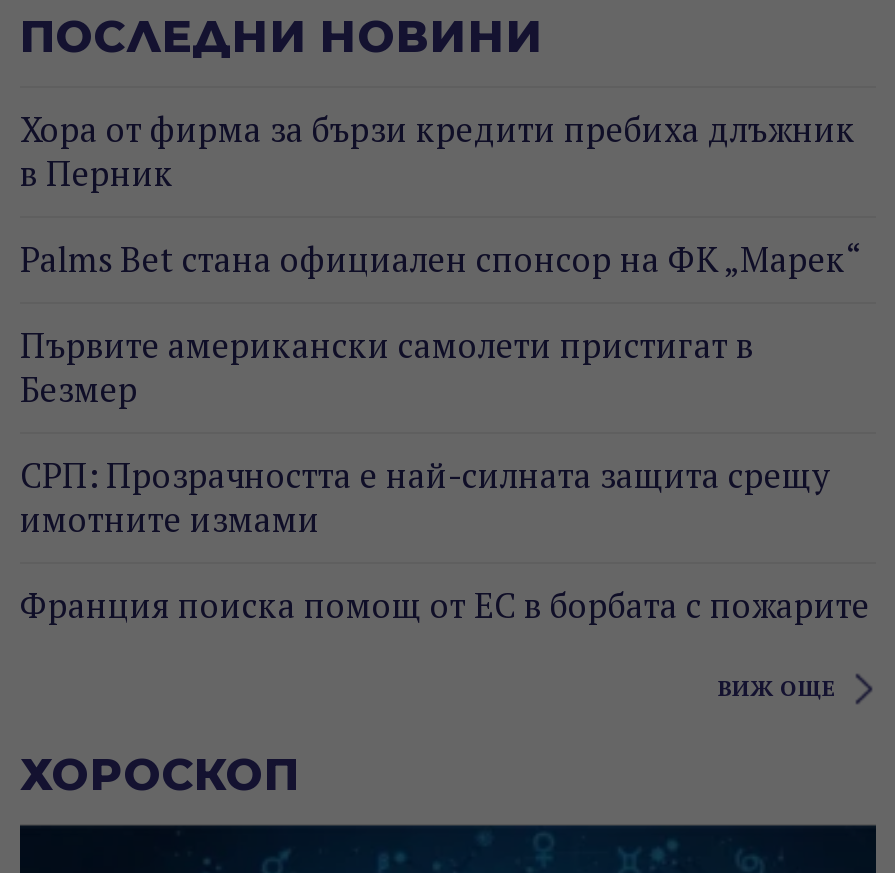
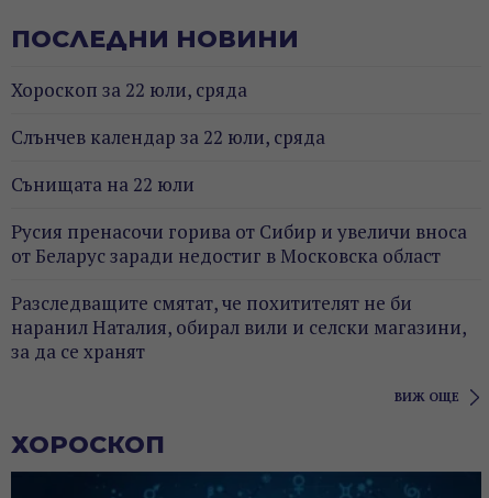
- Хора от фирма за бързи кредити пребиха длъжник
- в Перник
+ Хороскоп за 22 юли, сряда

- Palms Bet стана официален спонсор на ФК „Марек“
+ Слънчев календар за 22 юли, сряда

- Първите американски самолети пристигат в
- Безмер
+ Сънищата на 22 юли

- СРП: Прозрачността е най-силната защита срещу
- имотните измами
+ Русия пренасочи горива от Сибир и увеличи вноса
+ от Беларус заради недостиг в Московска област

- Франция поиска помощ от ЕС в борбата с пожарите
+ Разследващите смятат, че похитителят не би
+ наранил Наталия, обирал вили и селски магазини,
+ за да се хранят
